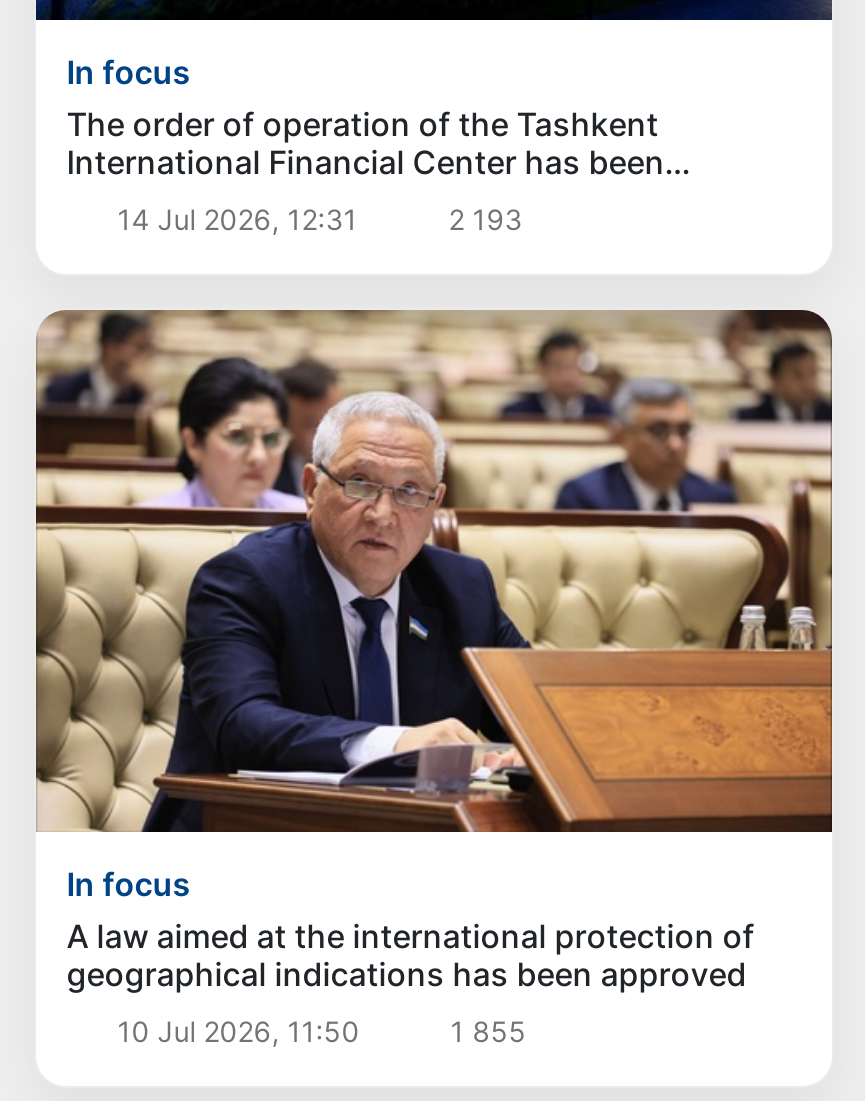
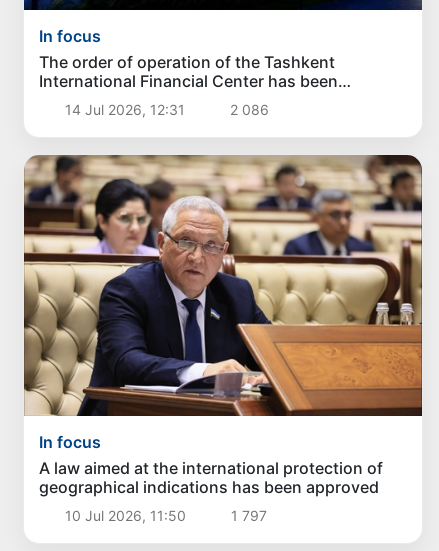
- 2 193
+ 2 086

- 1 855
+ 1 797
